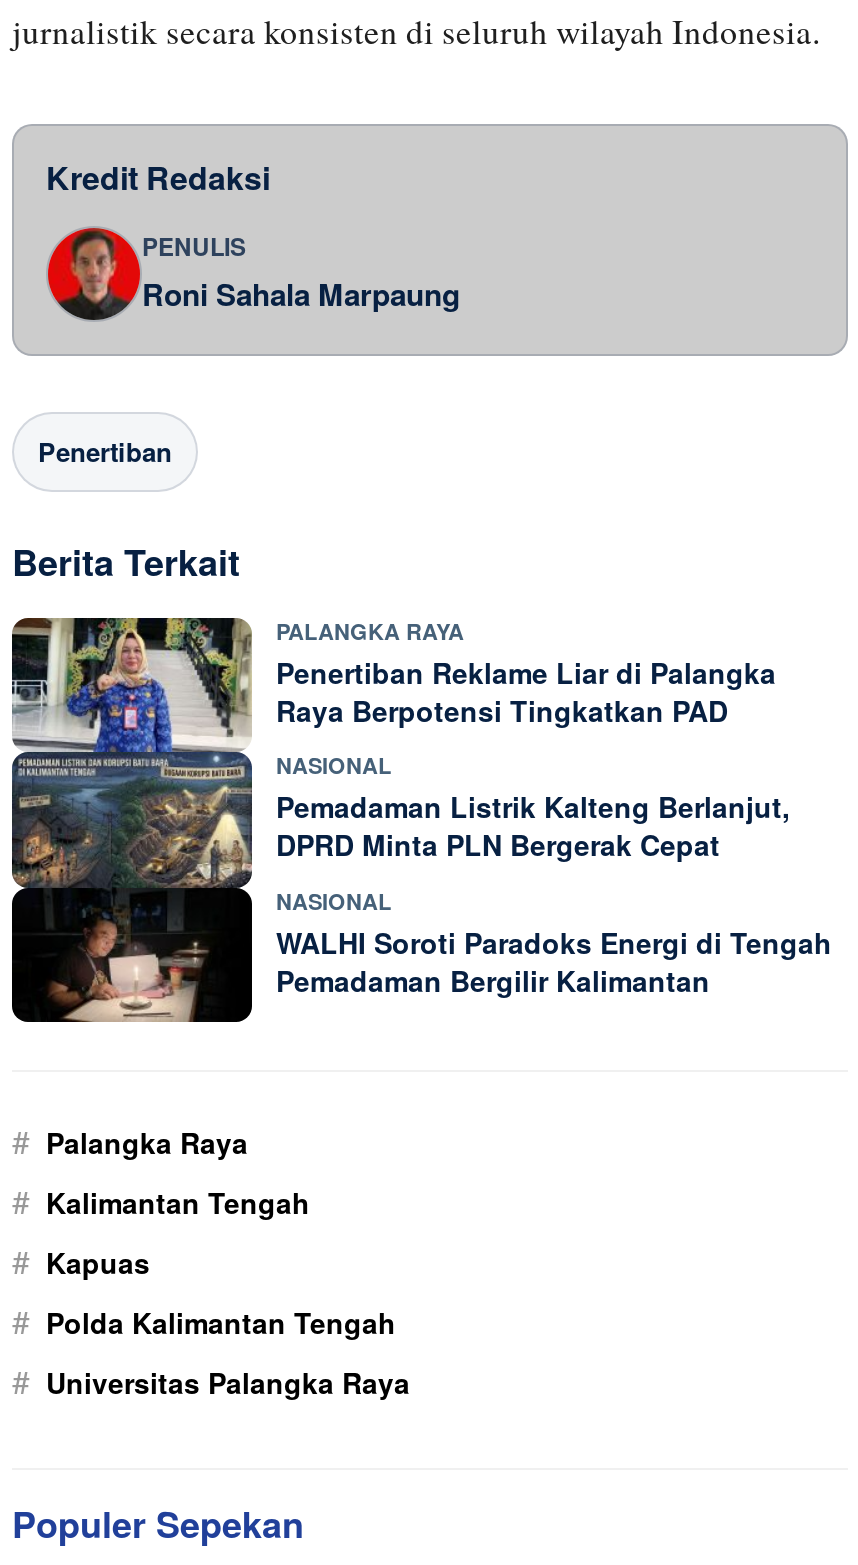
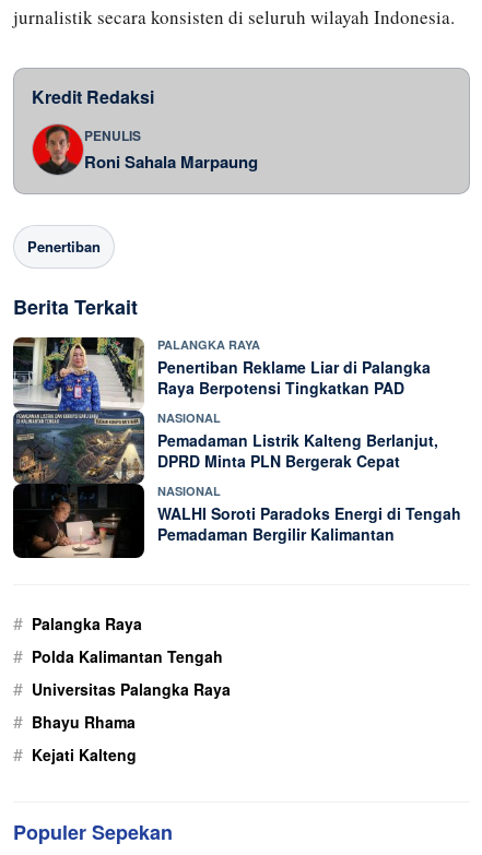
- # Kalimantan Tengah
- # Kapuas

moved up: # Polda Kalimantan Tengah | # Universitas Palangka Raya

+ # Bhayu Rhama
+ # Kejati Kalteng
